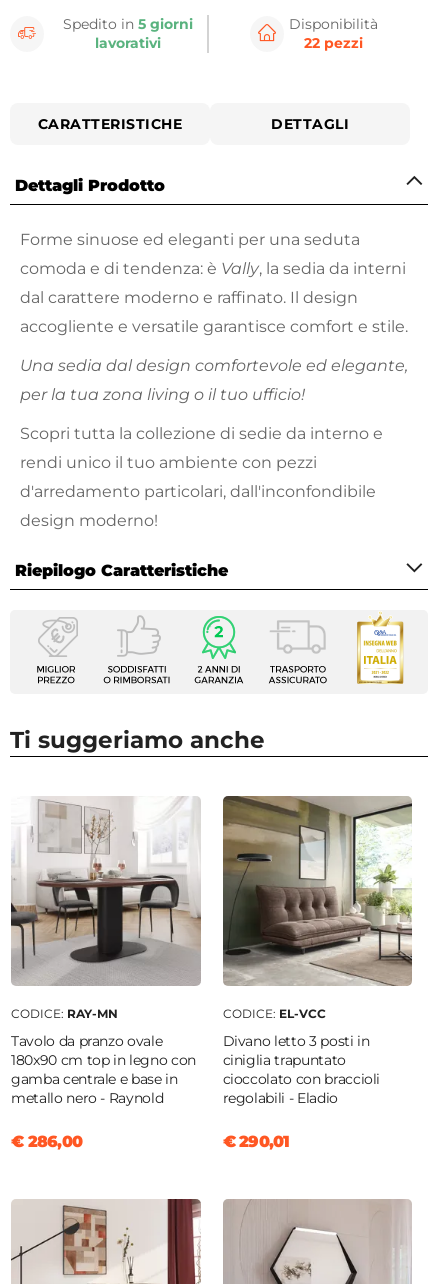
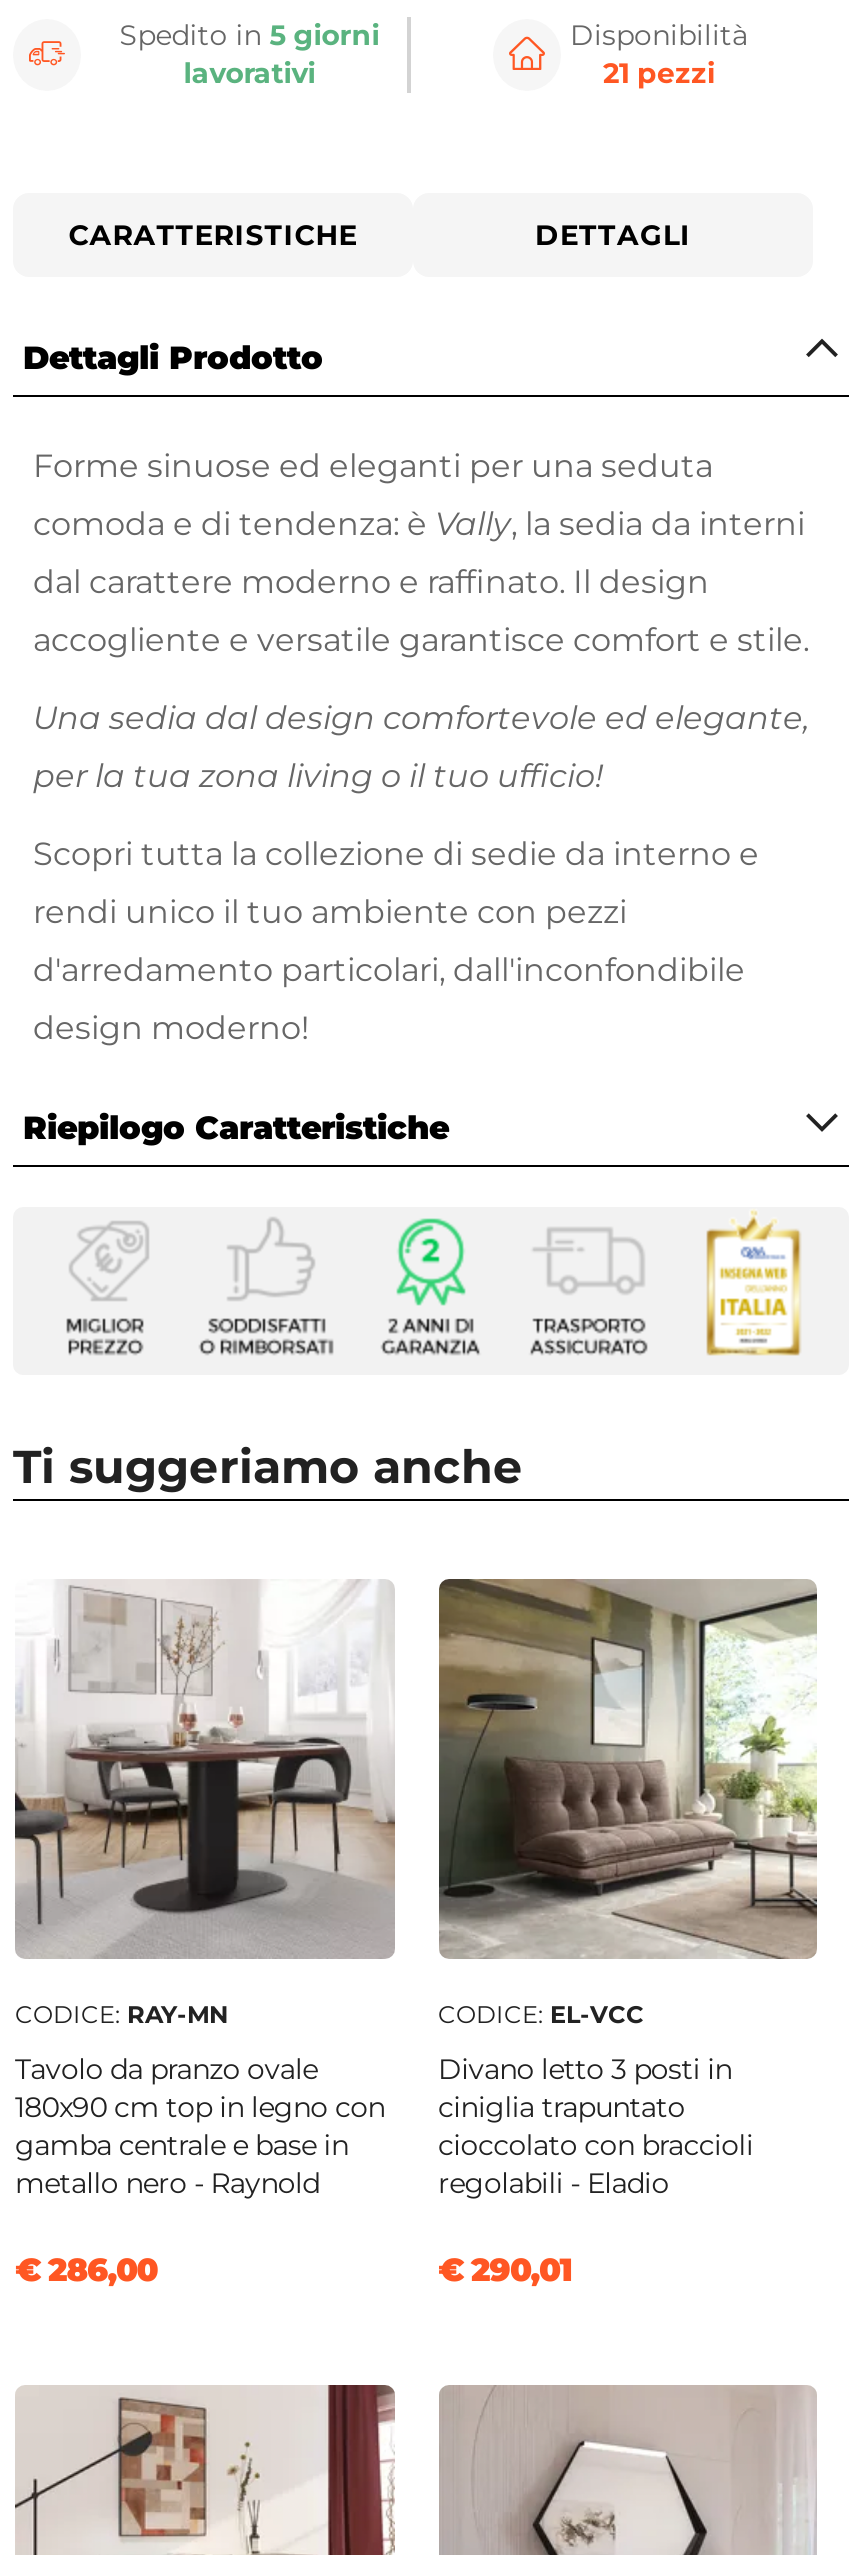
- 22 pezzi
+ 21 pezzi
